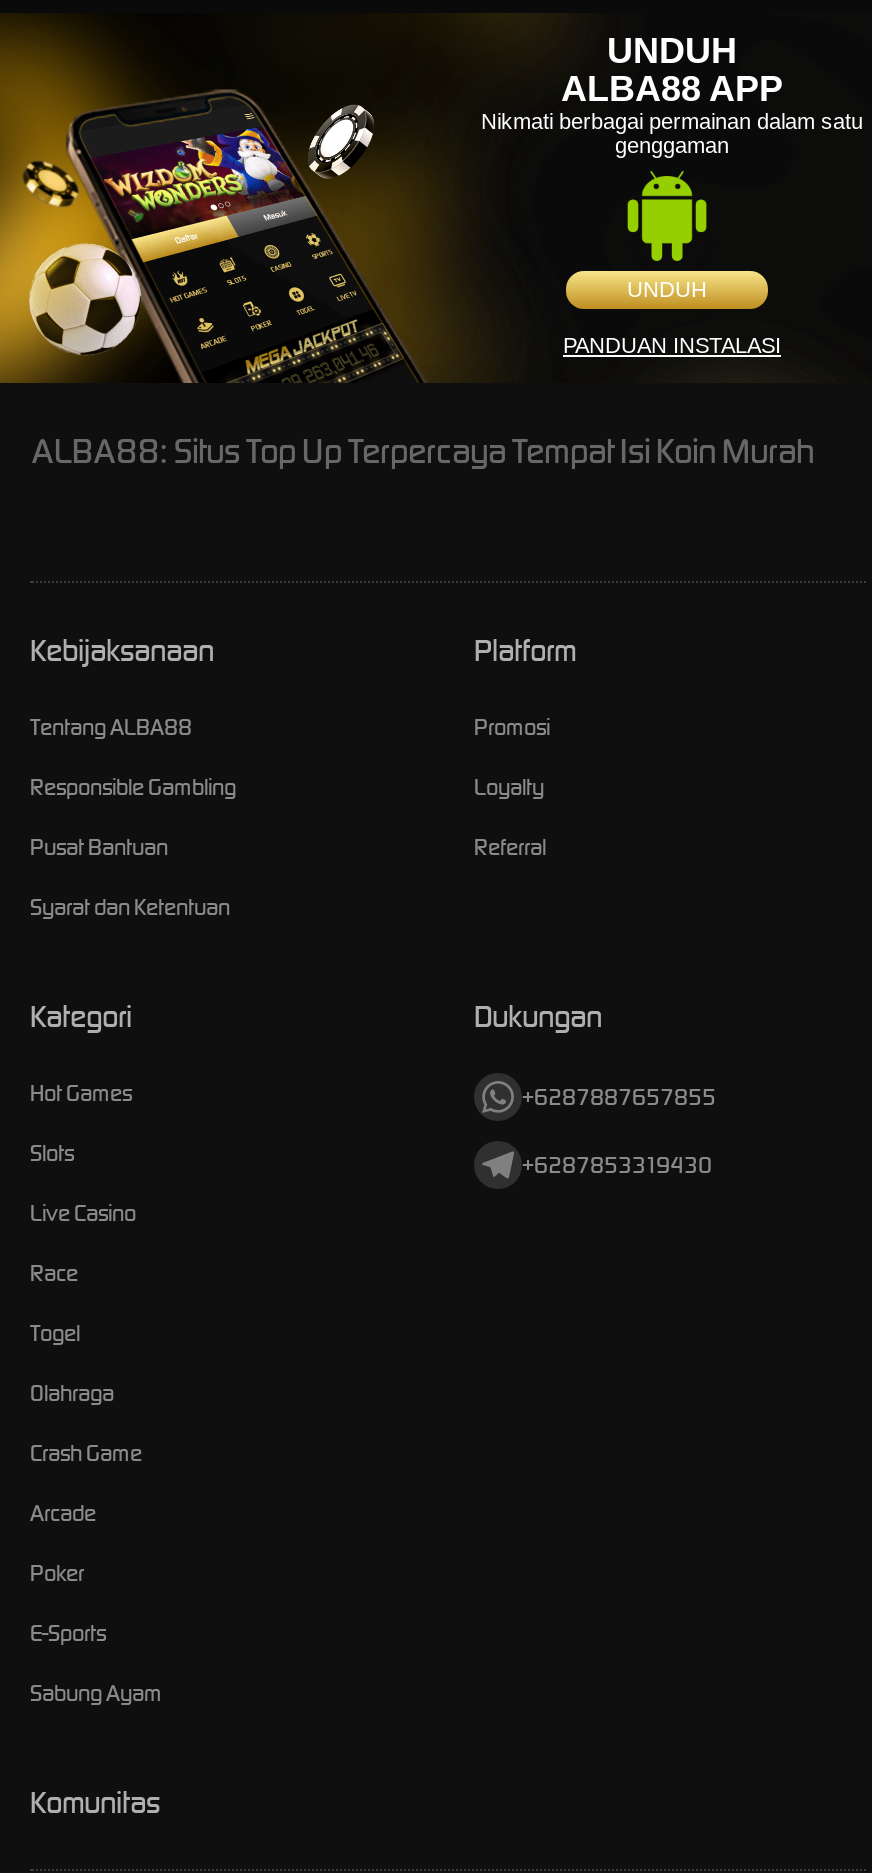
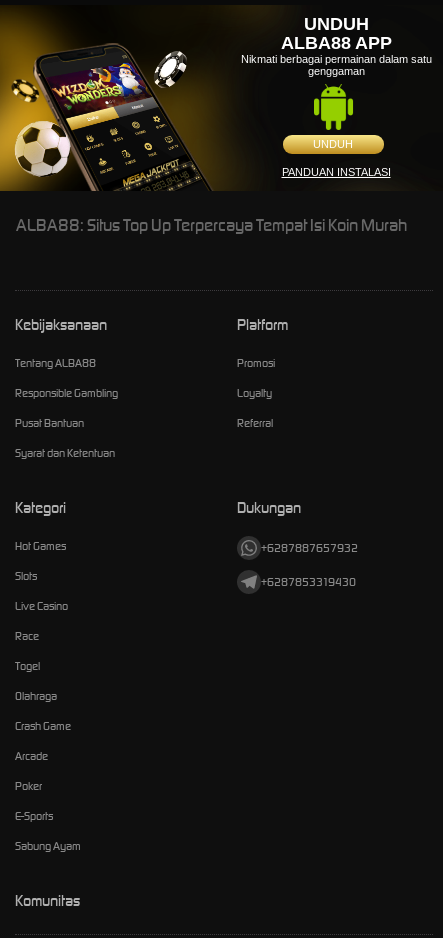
- +6287887657855
+ +6287887657932
